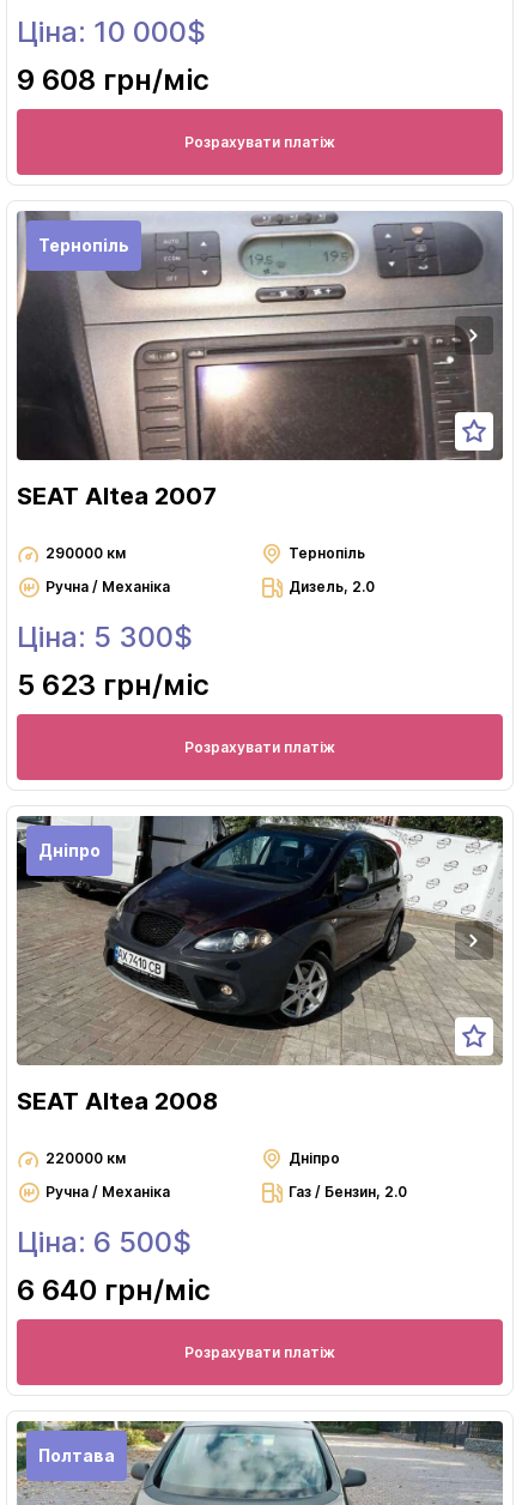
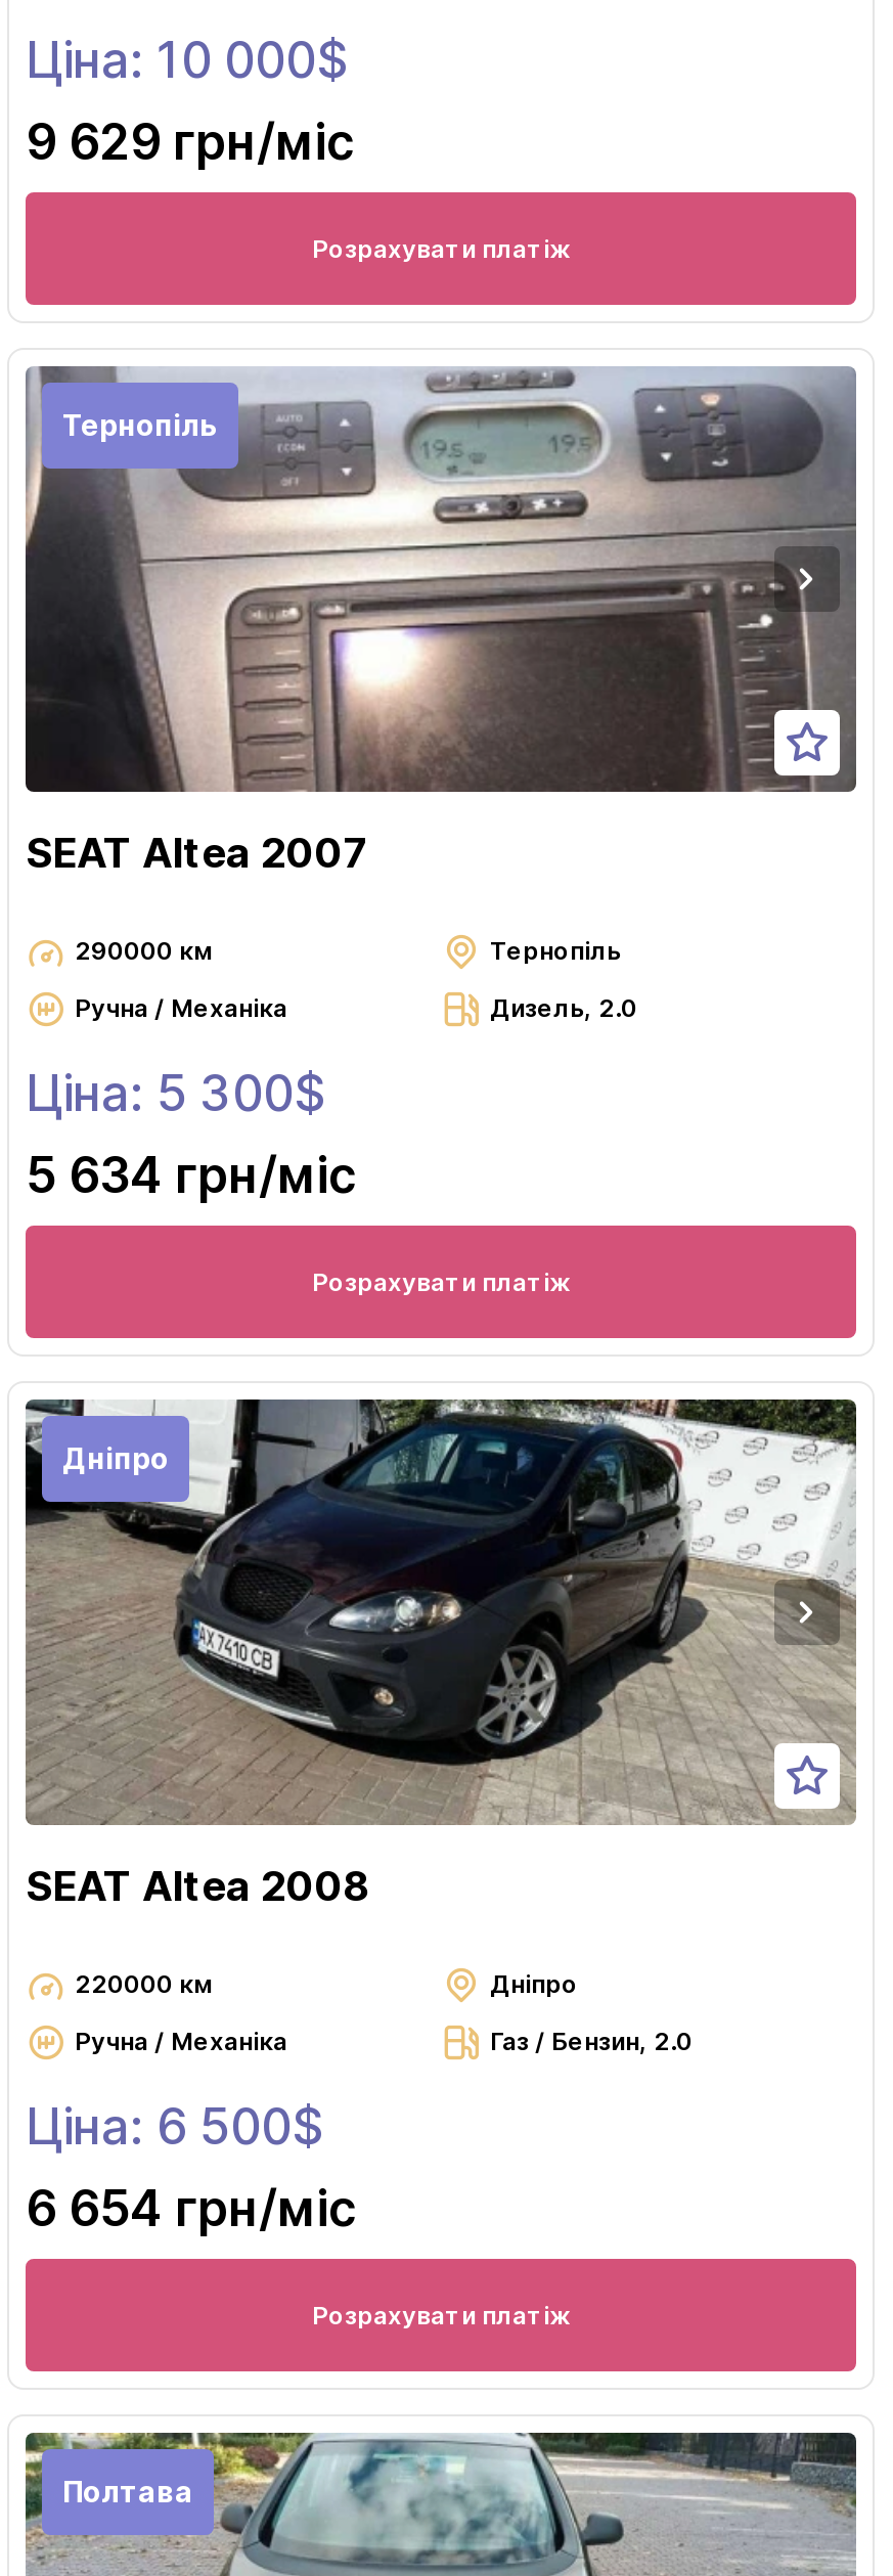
- 9 608 грн/міс
+ 9 629 грн/міс

- 5 623 грн/міс
+ 5 634 грн/міс

- 6 640 грн/міс
+ 6 654 грн/міс
